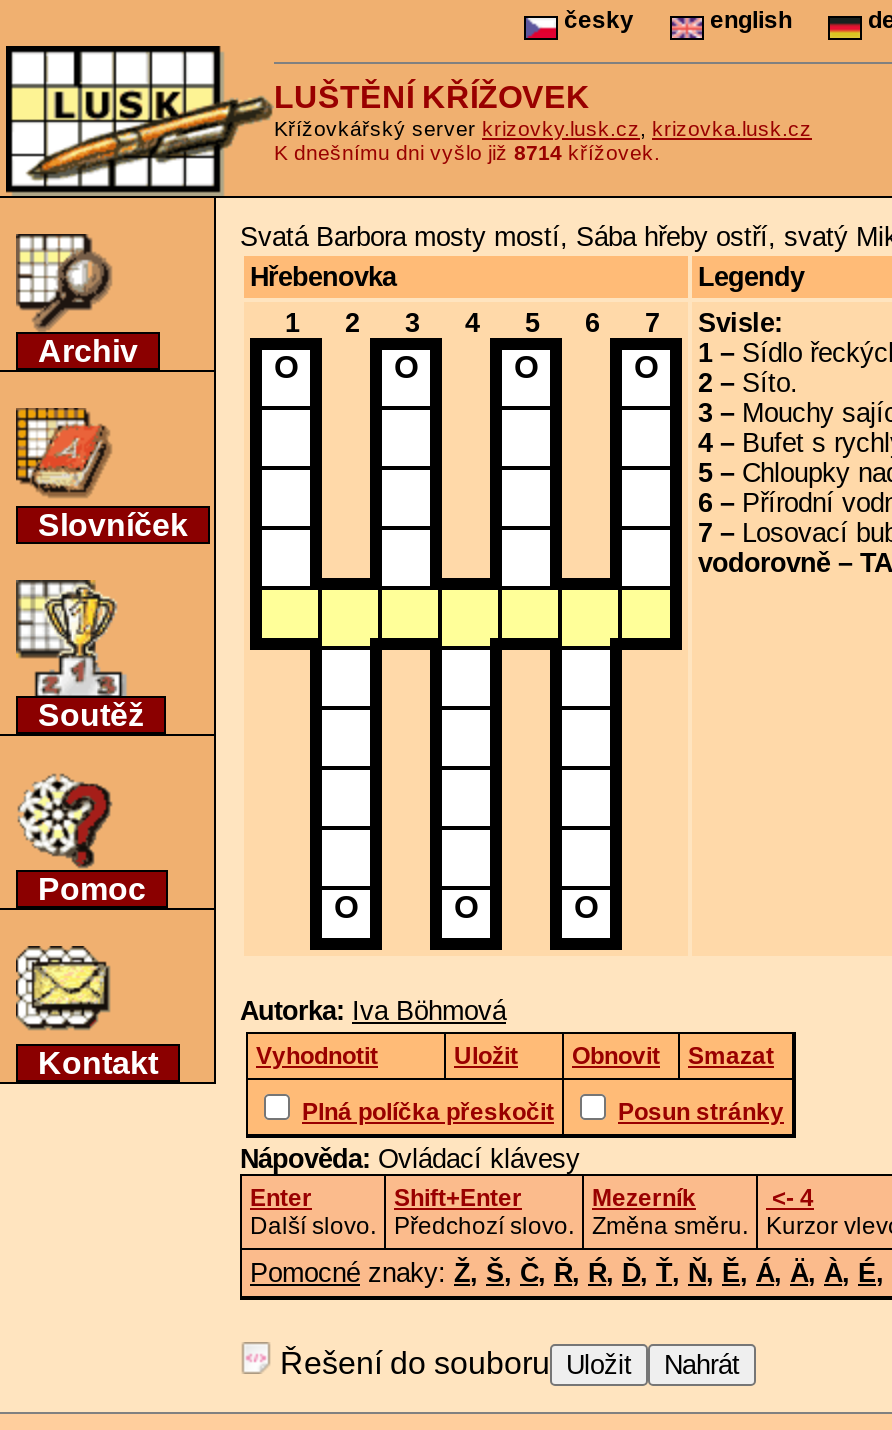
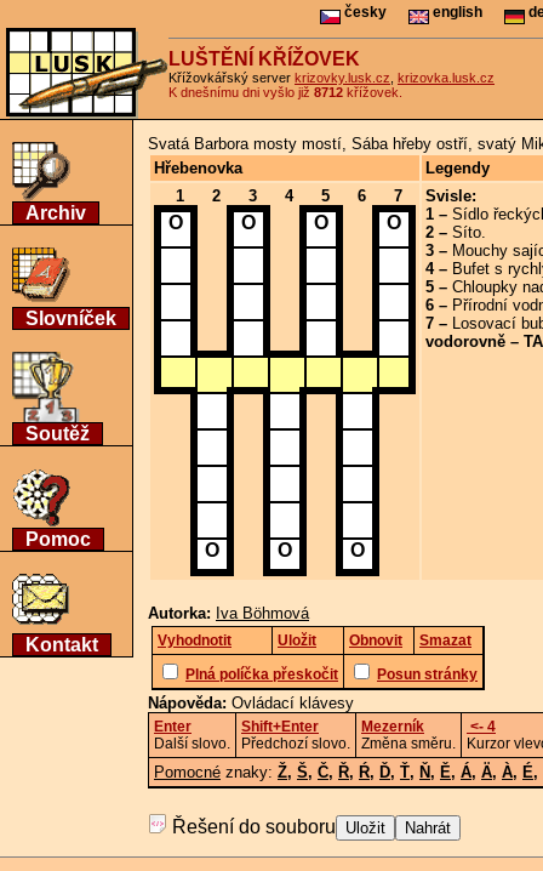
- K dnešnímu dni vyšlo již8714křížovek.
+ K dnešnímu dni vyšlo již8712křížovek.
